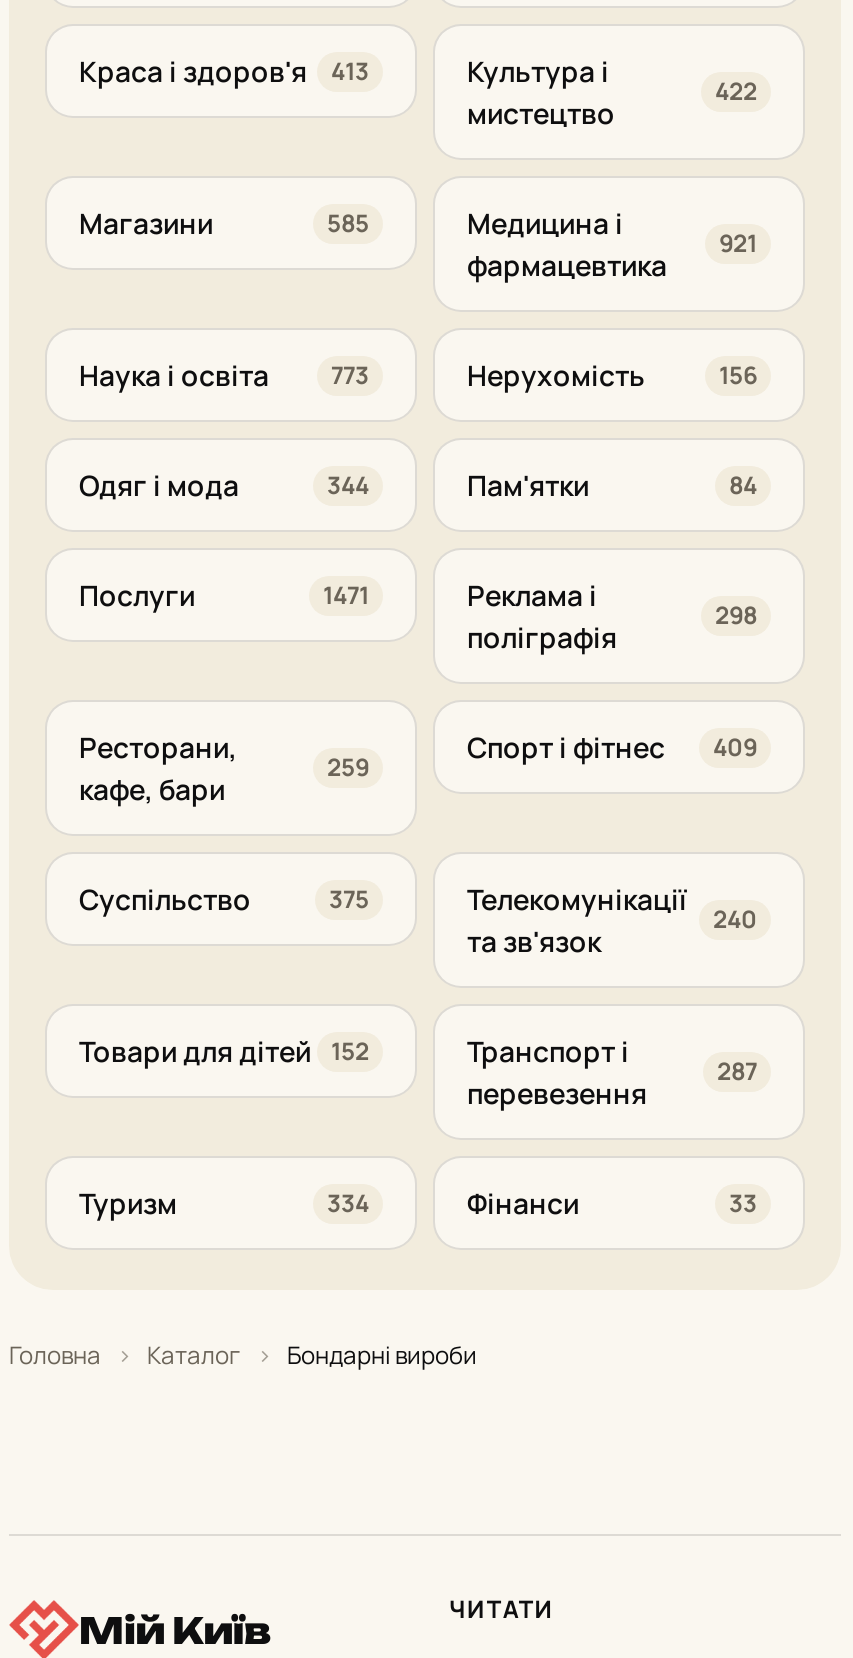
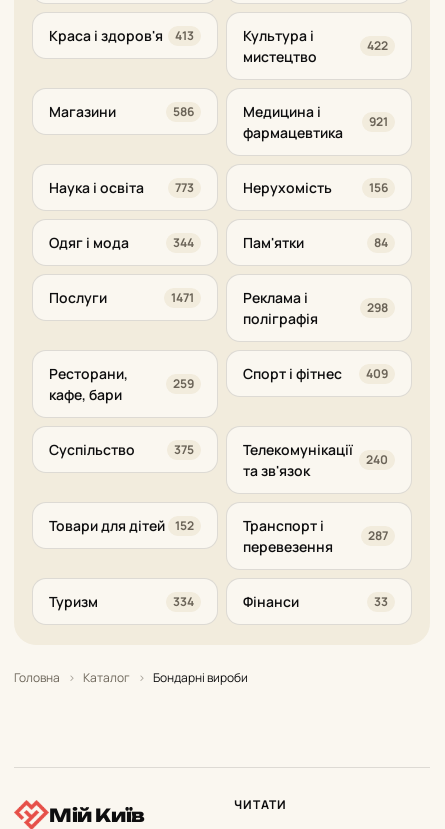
- 585
+ 586
